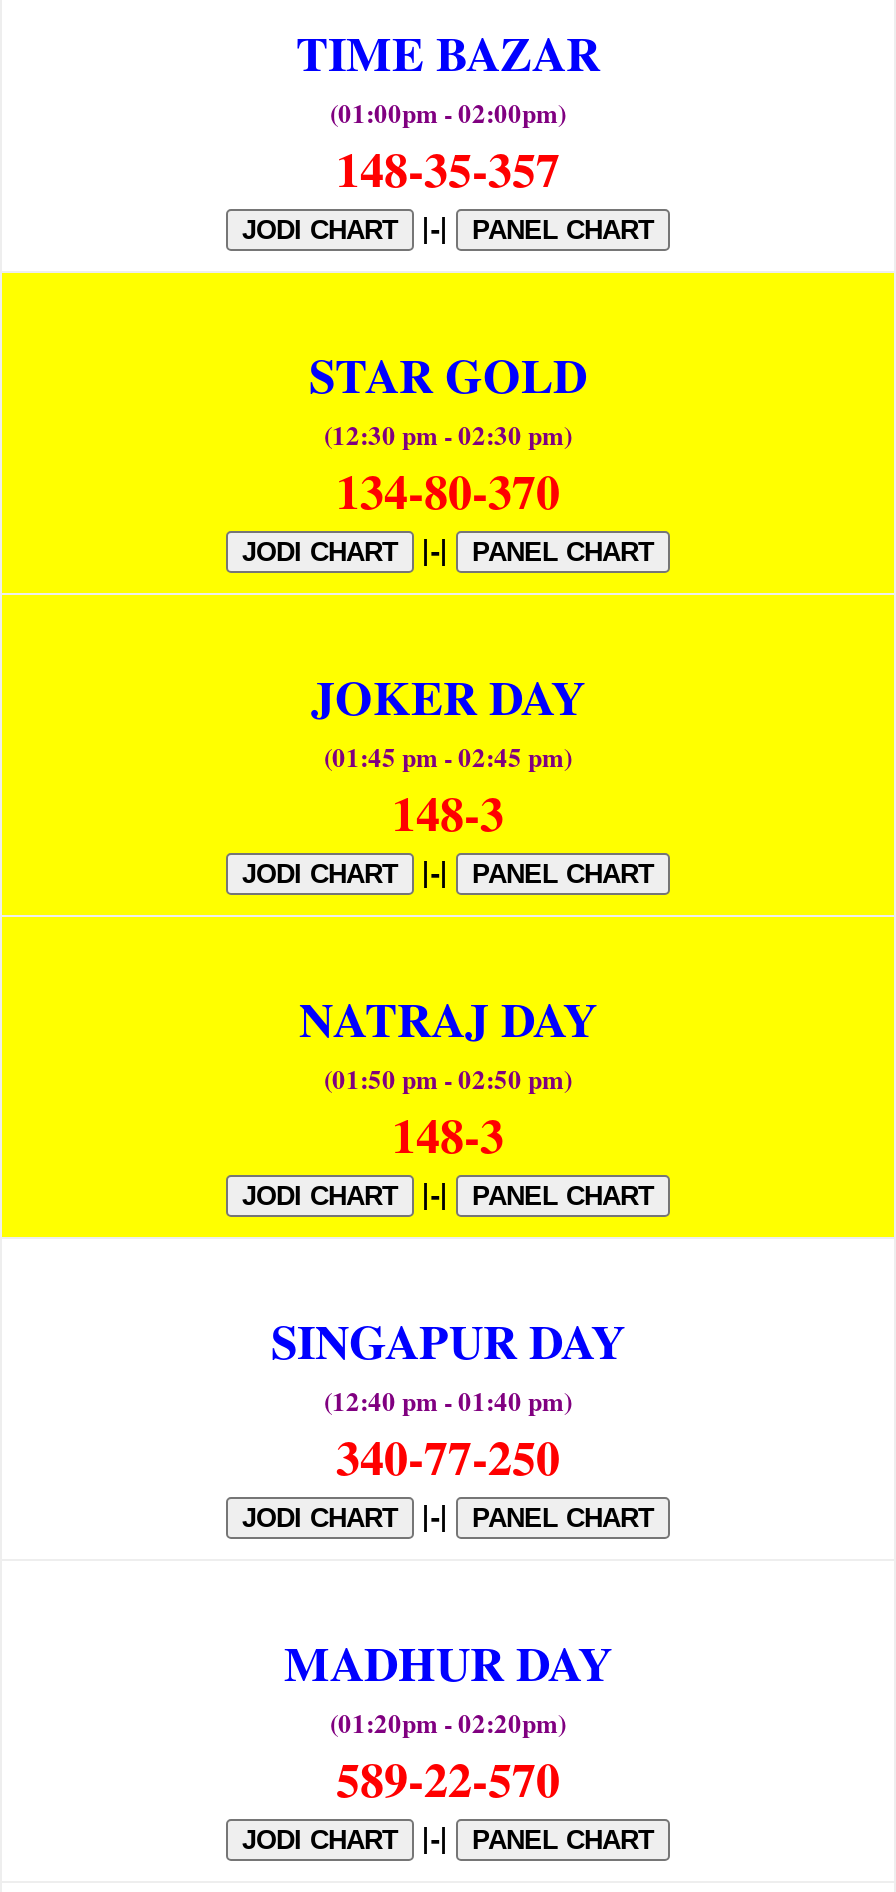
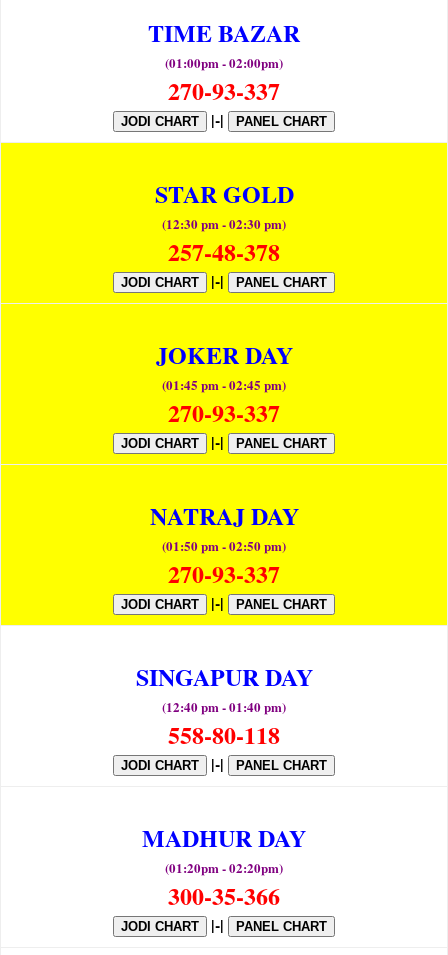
- 148-35-357
+ 270-93-337

- 134-80-370
+ 257-48-378

- 148-3
+ 270-93-337

- 148-3
+ 270-93-337

- 340-77-250
+ 558-80-118

- 589-22-570
+ 300-35-366
